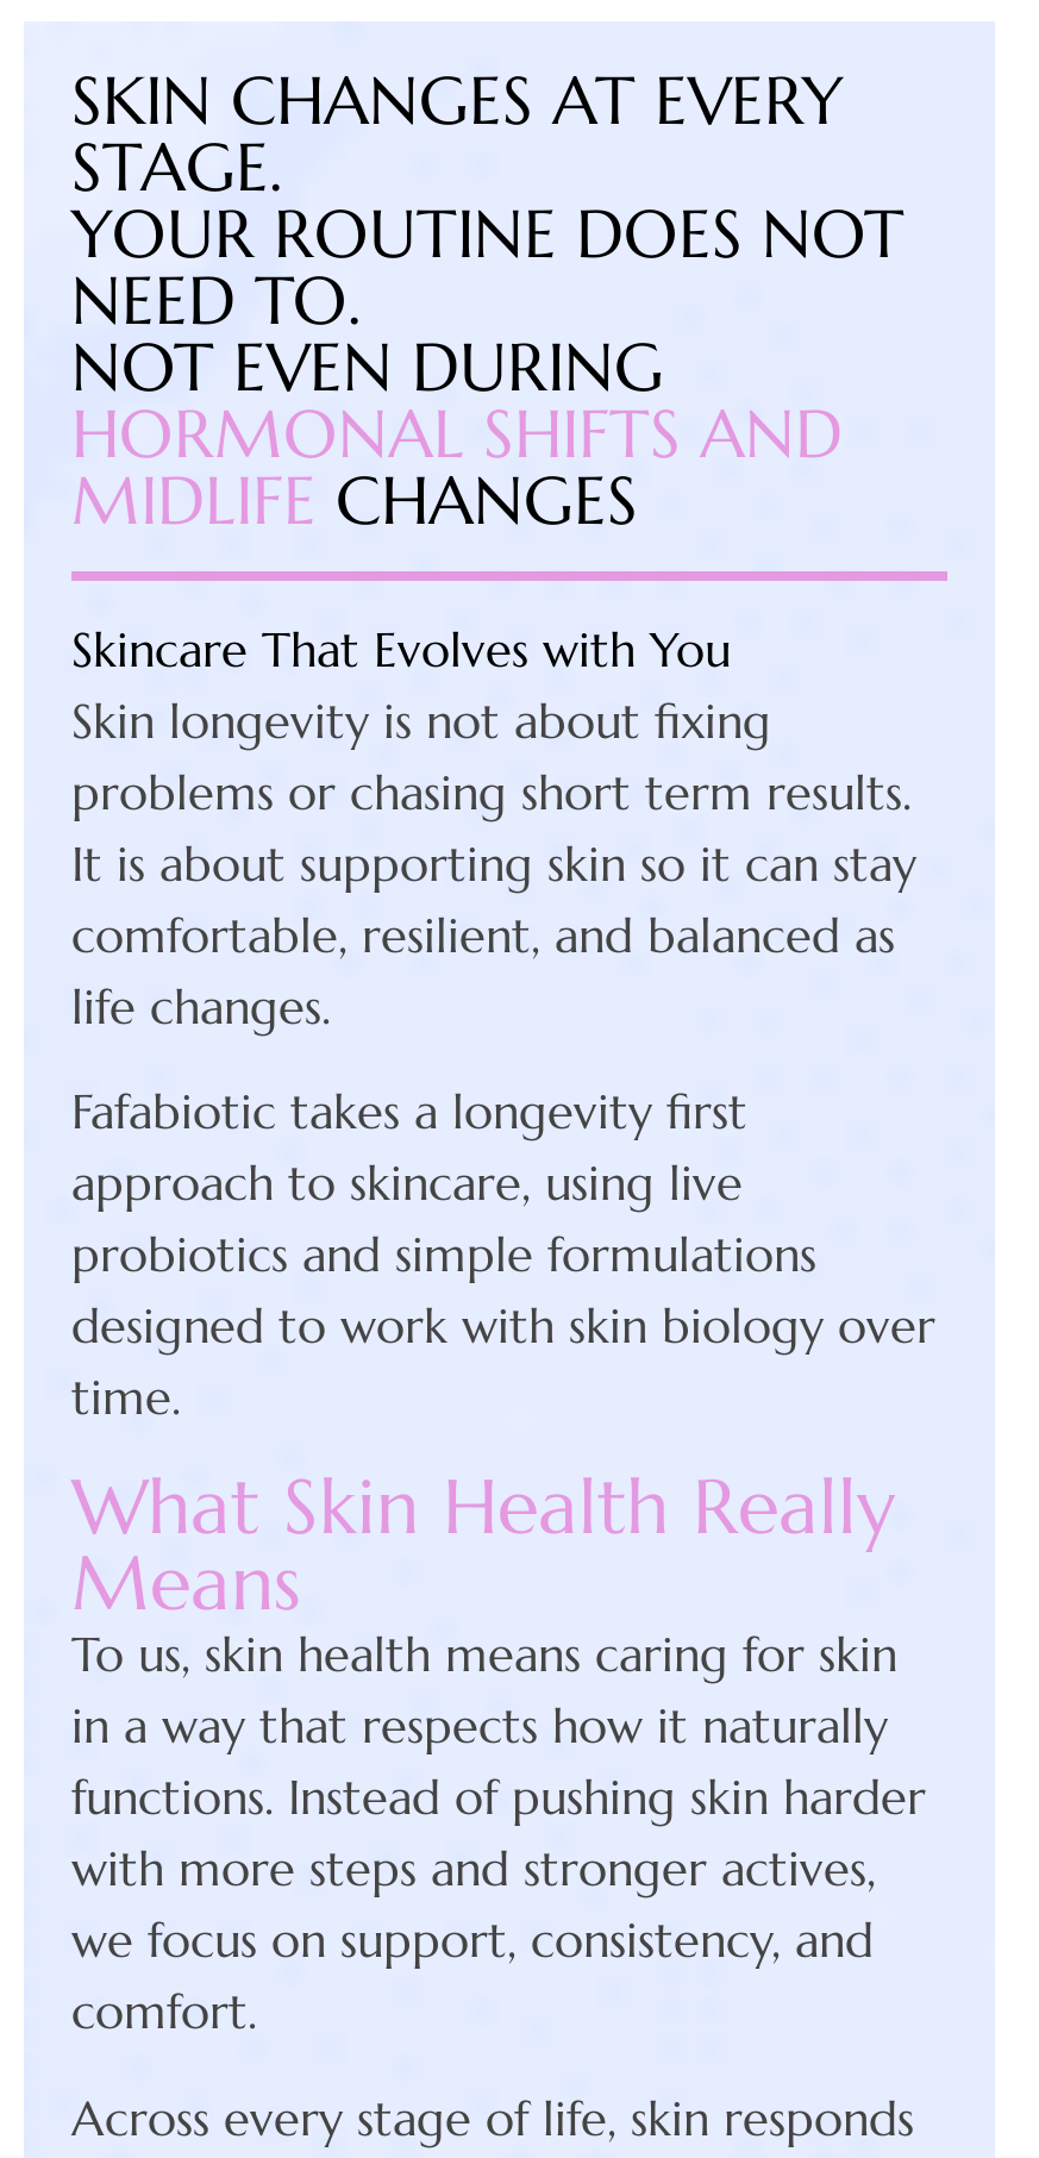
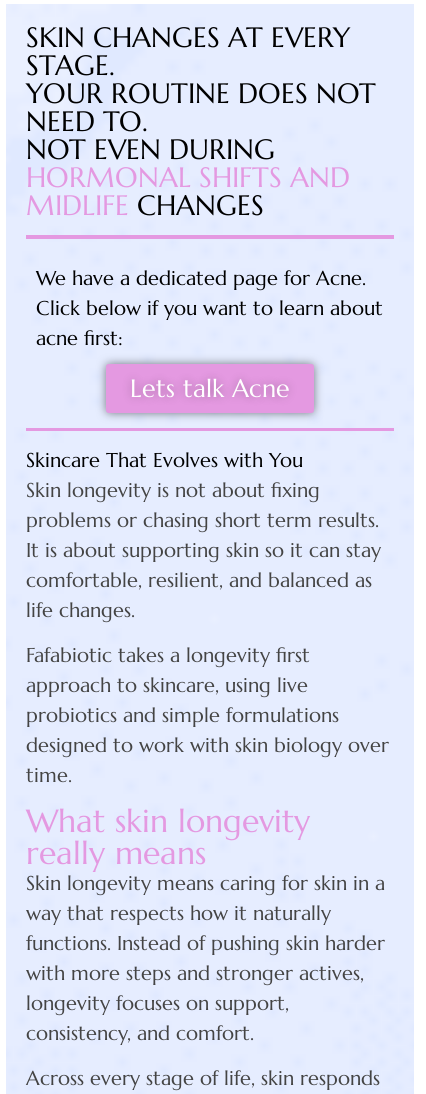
+ We have a dedicated page for Acne.
+ Click below if you want to learn about
+ acne first:
+ Lets talk Acne

- What Skin Health Really
- Means
- To us, skin health means caring for skin
- in a way that respects how it naturally
+ What skin longevity
+ really means
+ Skin longevity means caring for skin in a
+ way that respects how it naturally

- we focus on support, consistency, and
- comfort.
+ longevity focuses on support,
+ consistency, and comfort.
